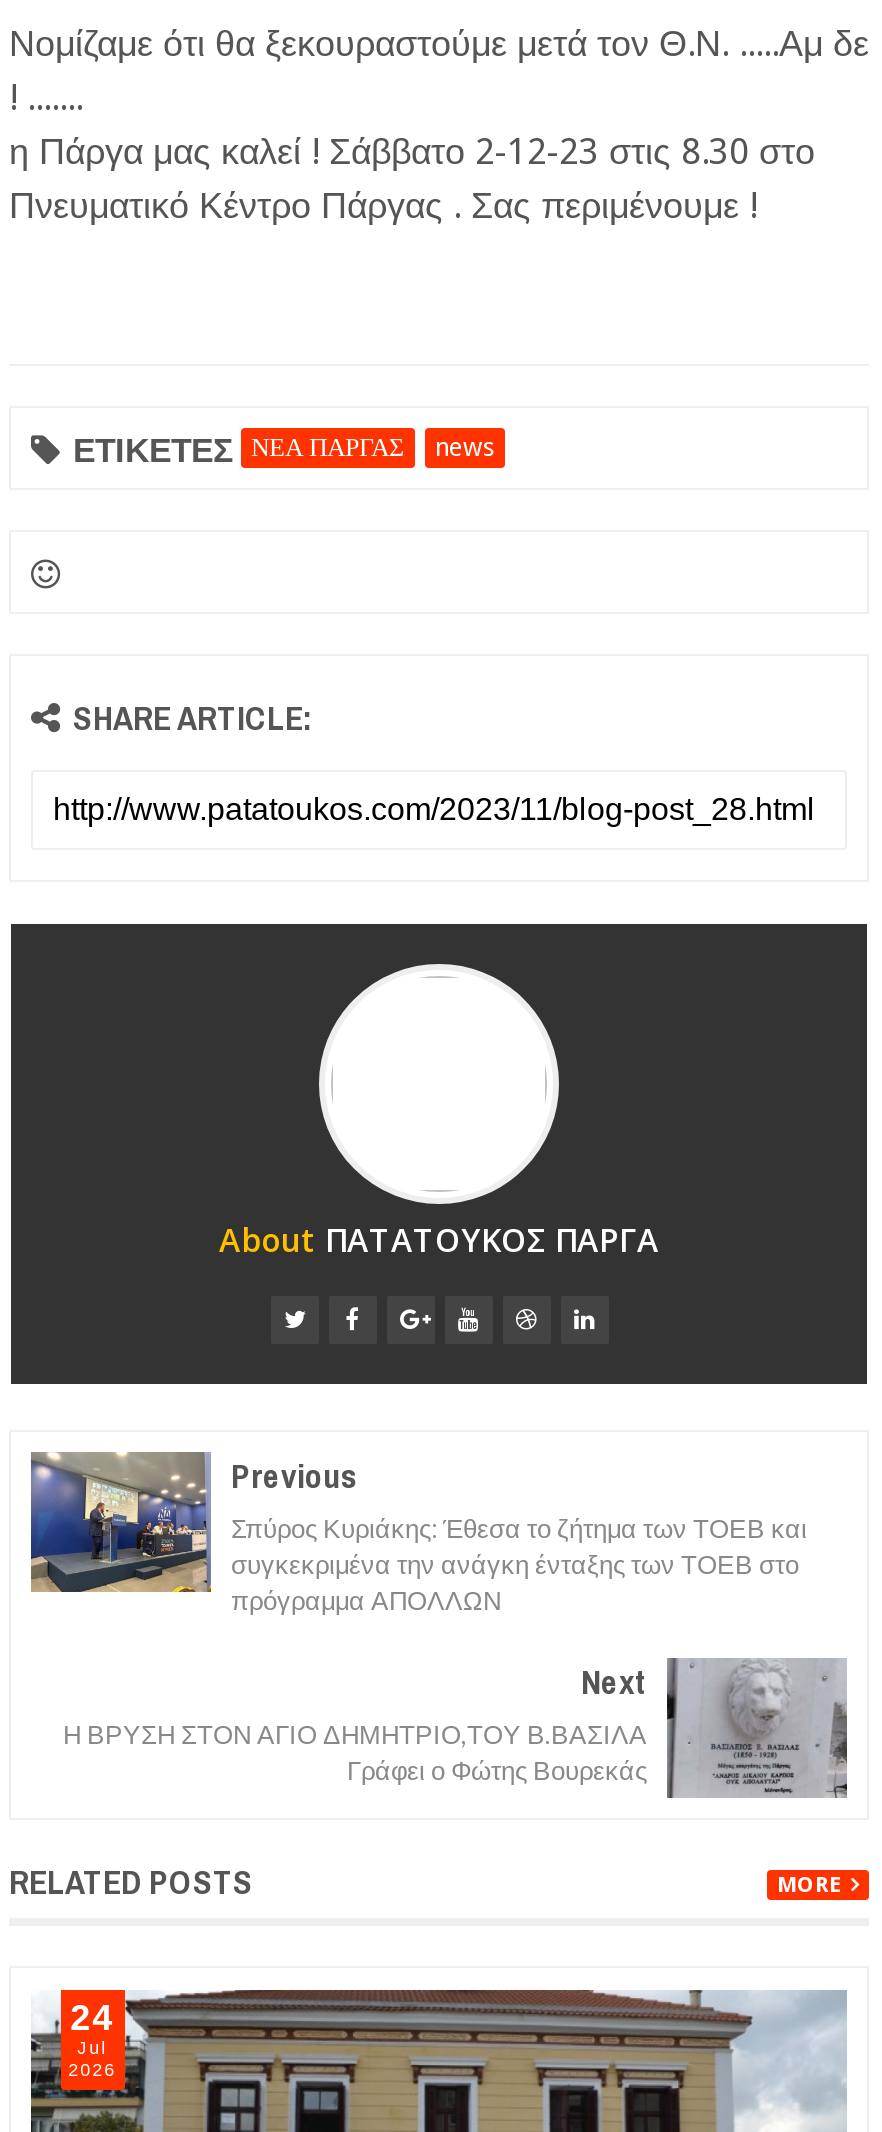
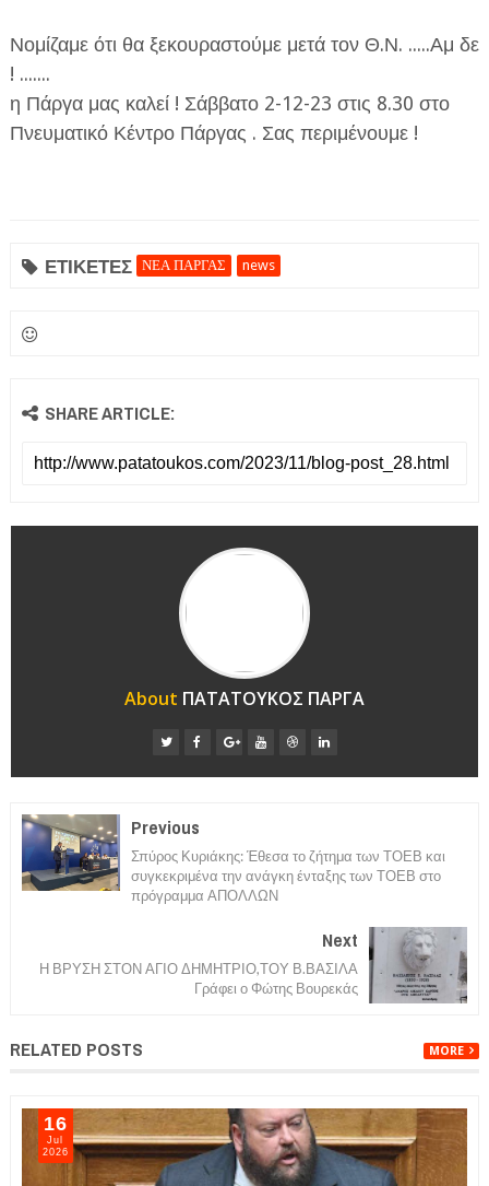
- 24
+ 16
